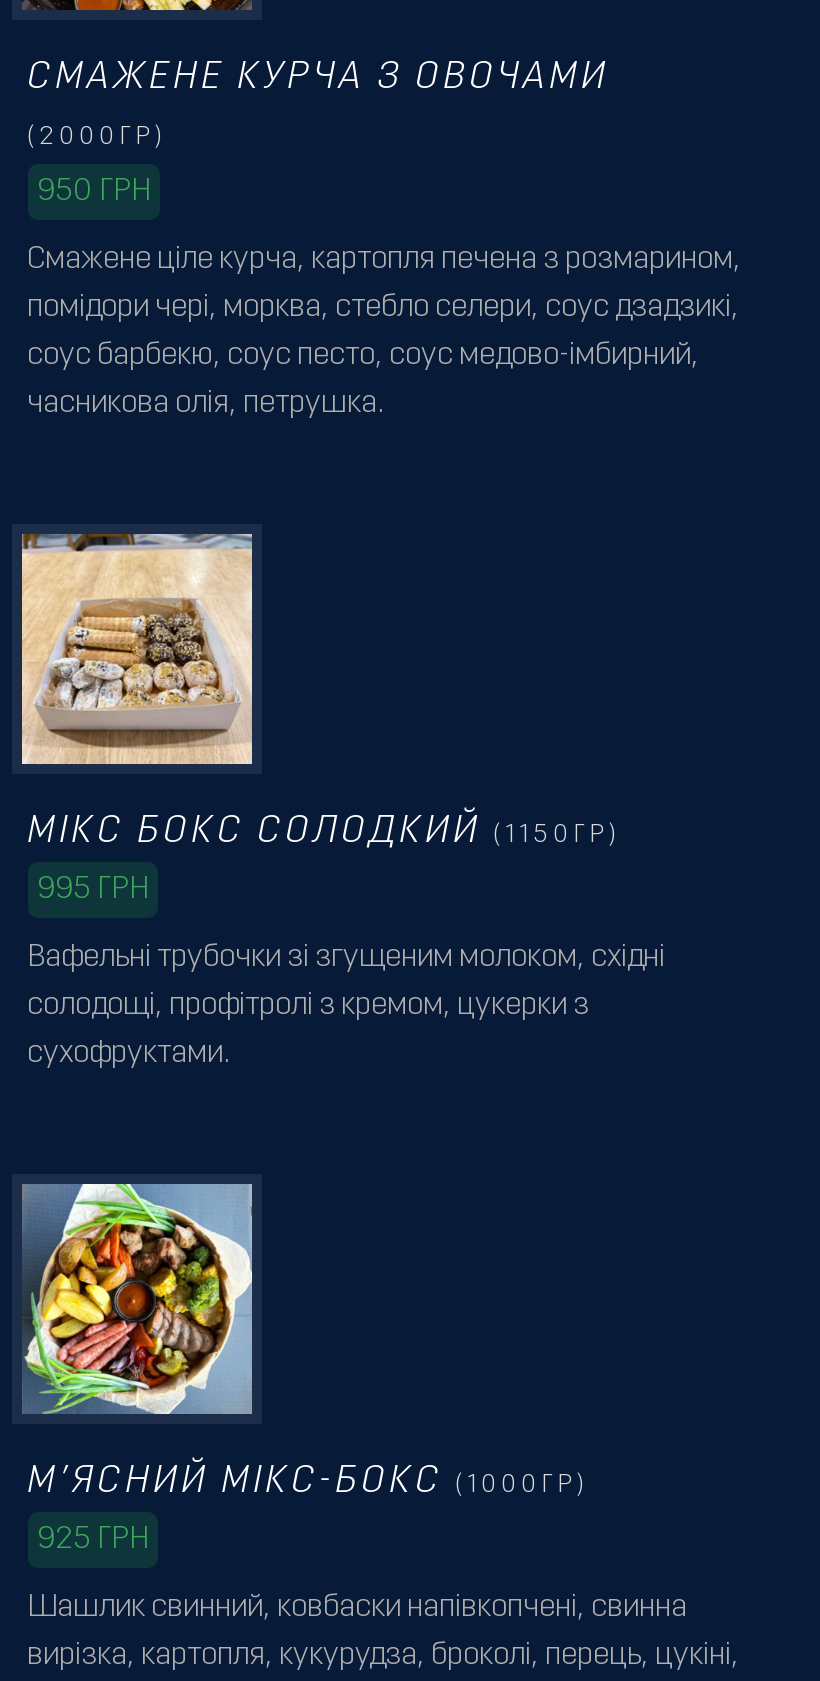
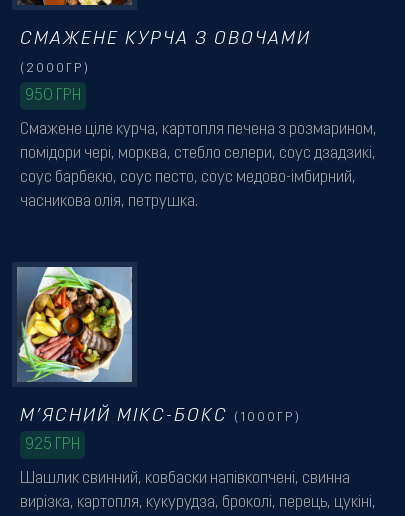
- [image]
- МІКС БОКС СОЛОДКИЙ (1150ГР)
- 995 ГРН

- Вафельні трубочки зі згущеним молоком, східні
- солодощі, профітролі з кремом, цукерки з
- сухофруктами.
